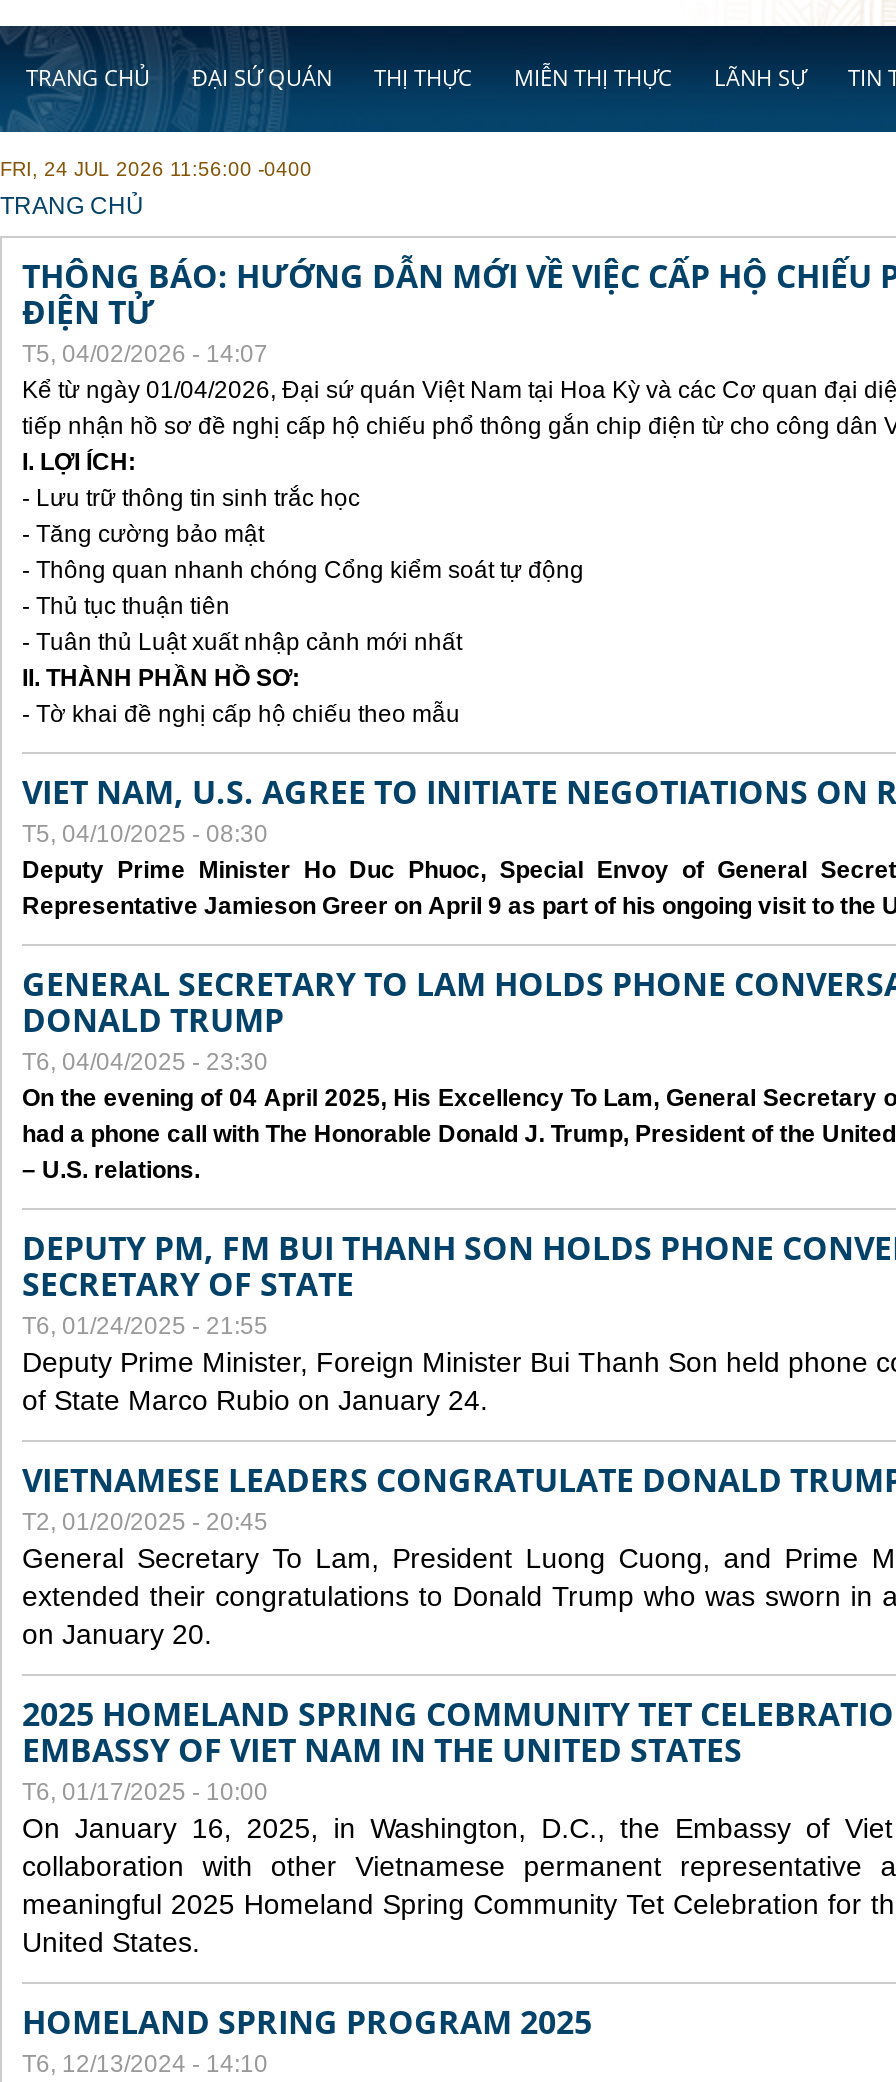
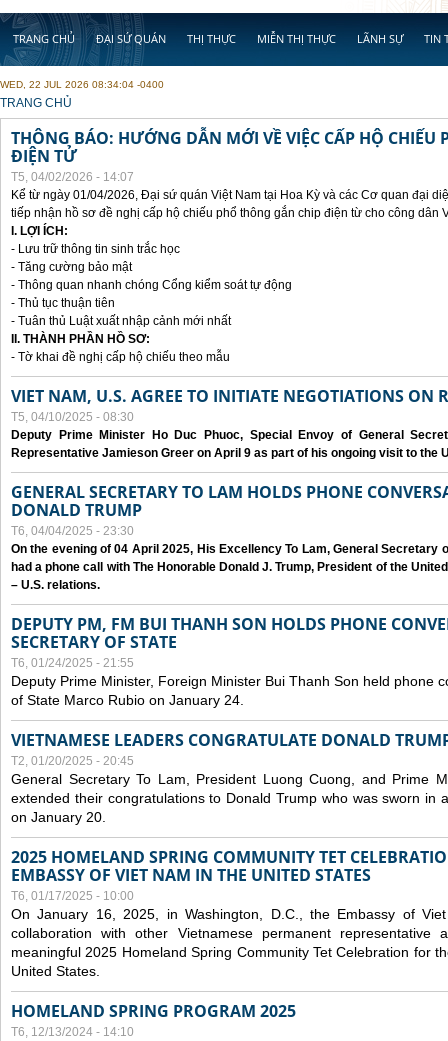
- FRI, 24 JUL 2026 11:56:00 -0400
+ WED, 22 JUL 2026 08:34:04 -0400
